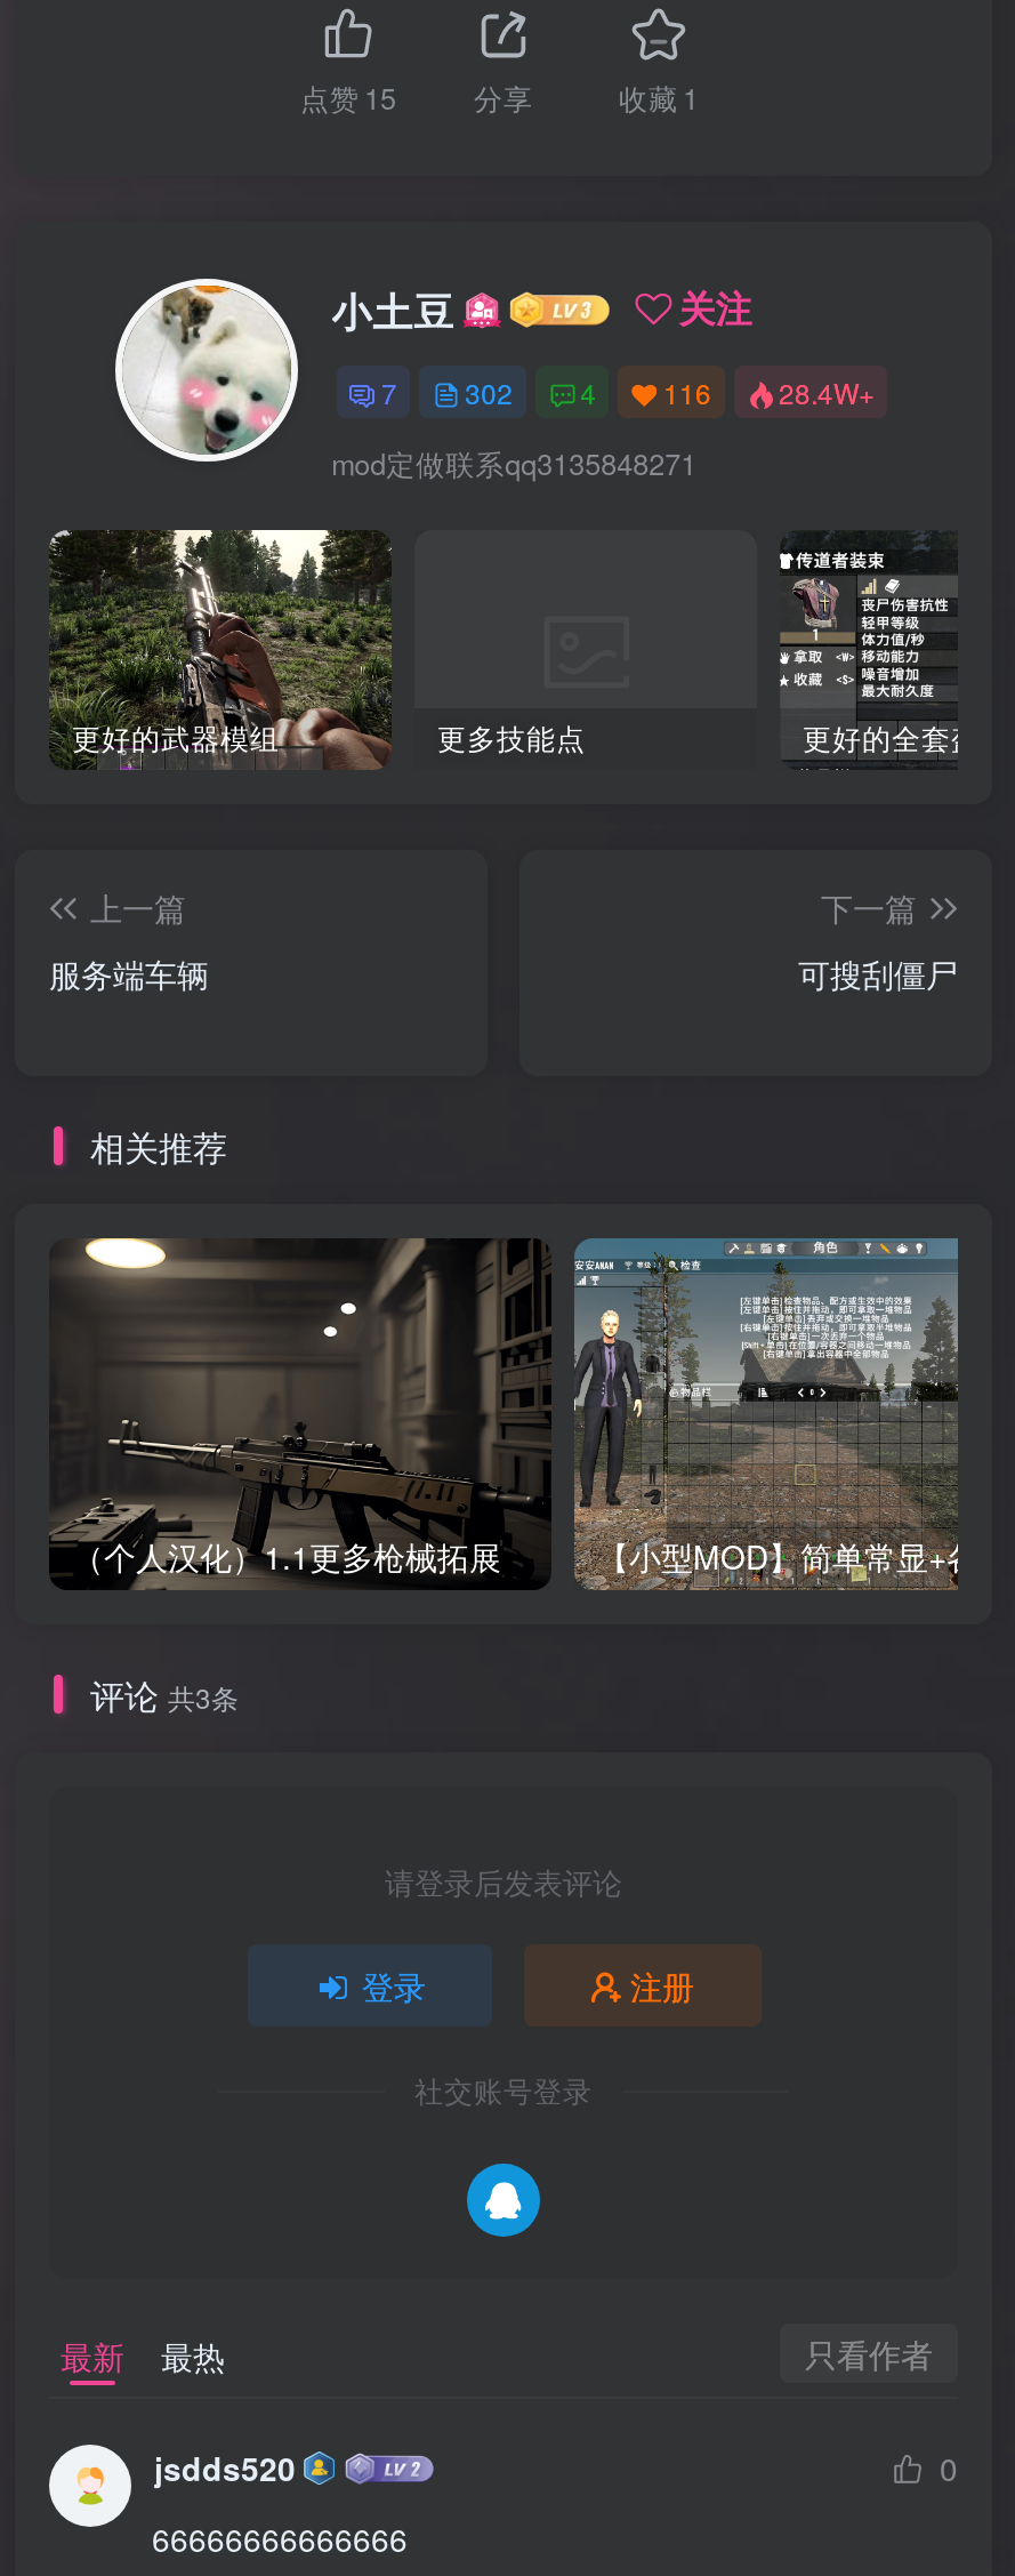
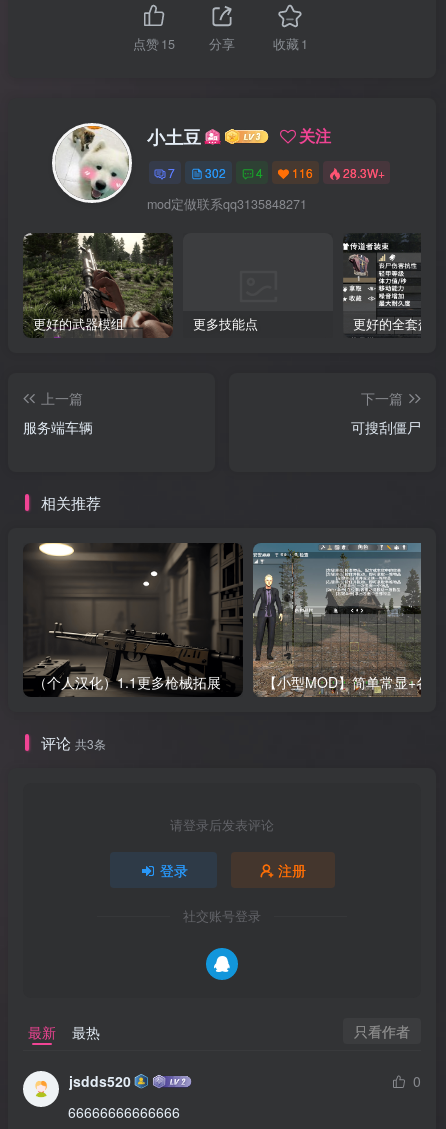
- 7 302 4 116 28.4W+
+ 7 302 4 116 28.3W+
